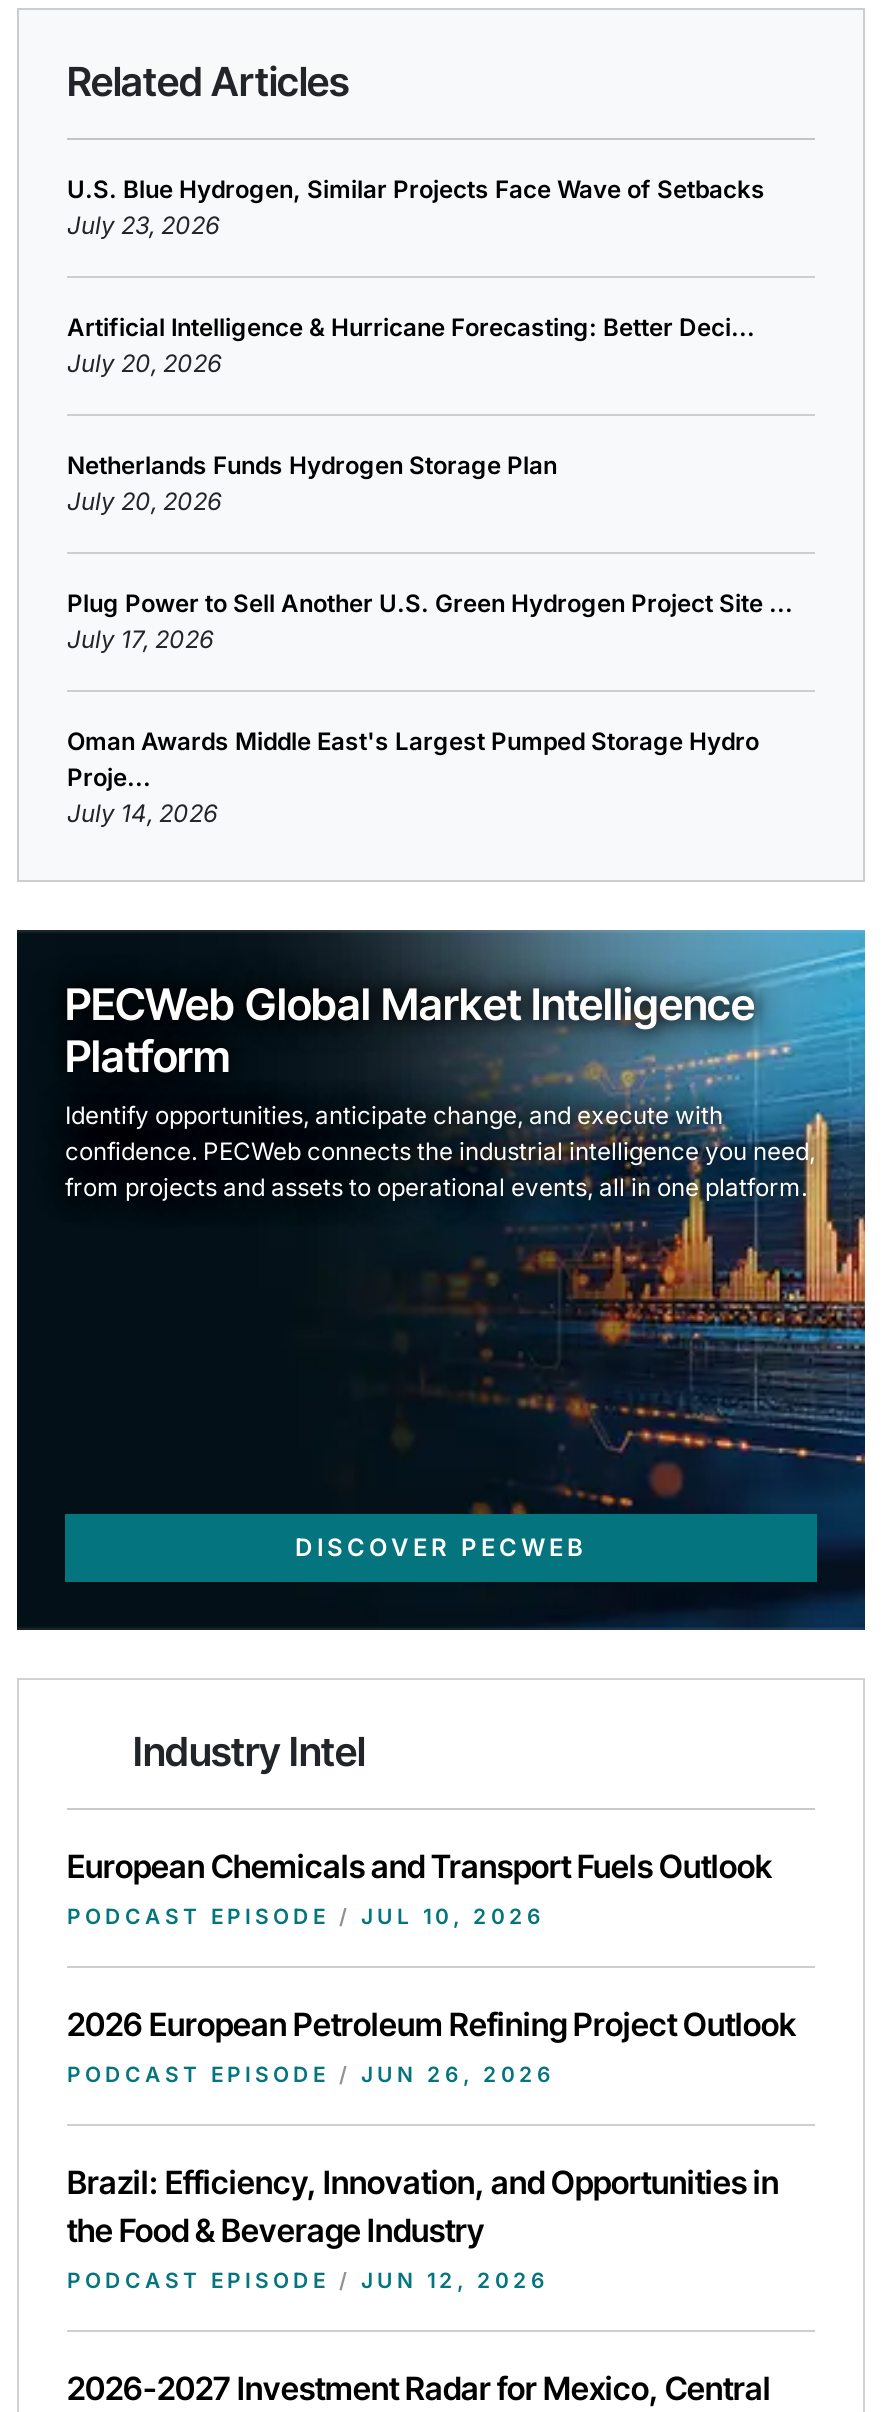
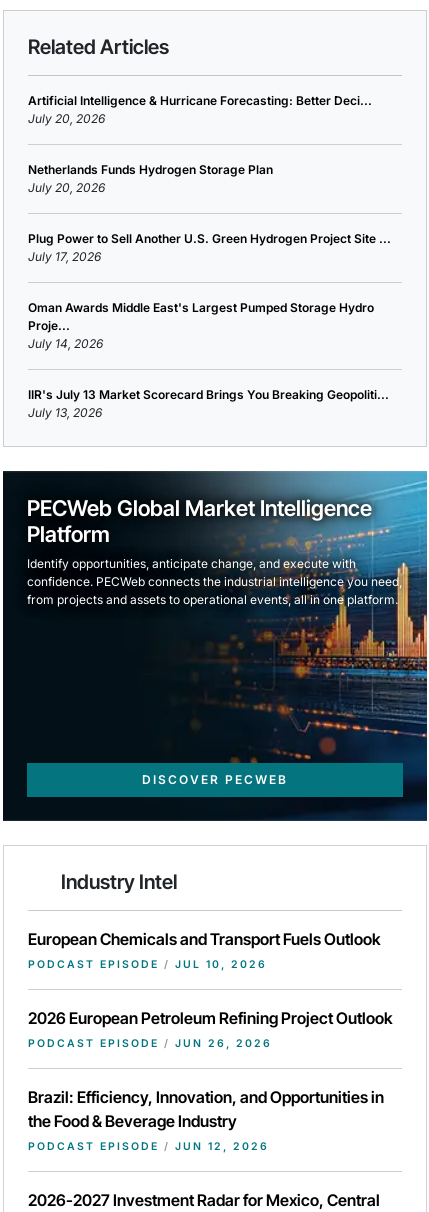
- U.S. Blue Hydrogen, Similar Projects Face Wave of Setbacks
- July 23, 2026

moved up: Artificial Intelligence & Hurricane Forecasting: Better Deci... | July 20, 2026 | Netherlands Funds Hydrogen Storage Plan | ... | Proje... | July 14, 2026

+ IIR's July 13 Market Scorecard Brings You Breaking Geopoliti...
+ July 13, 2026
